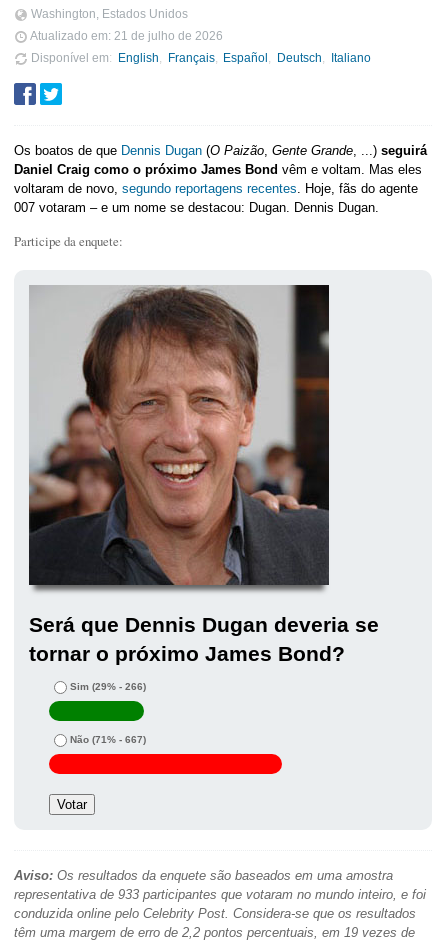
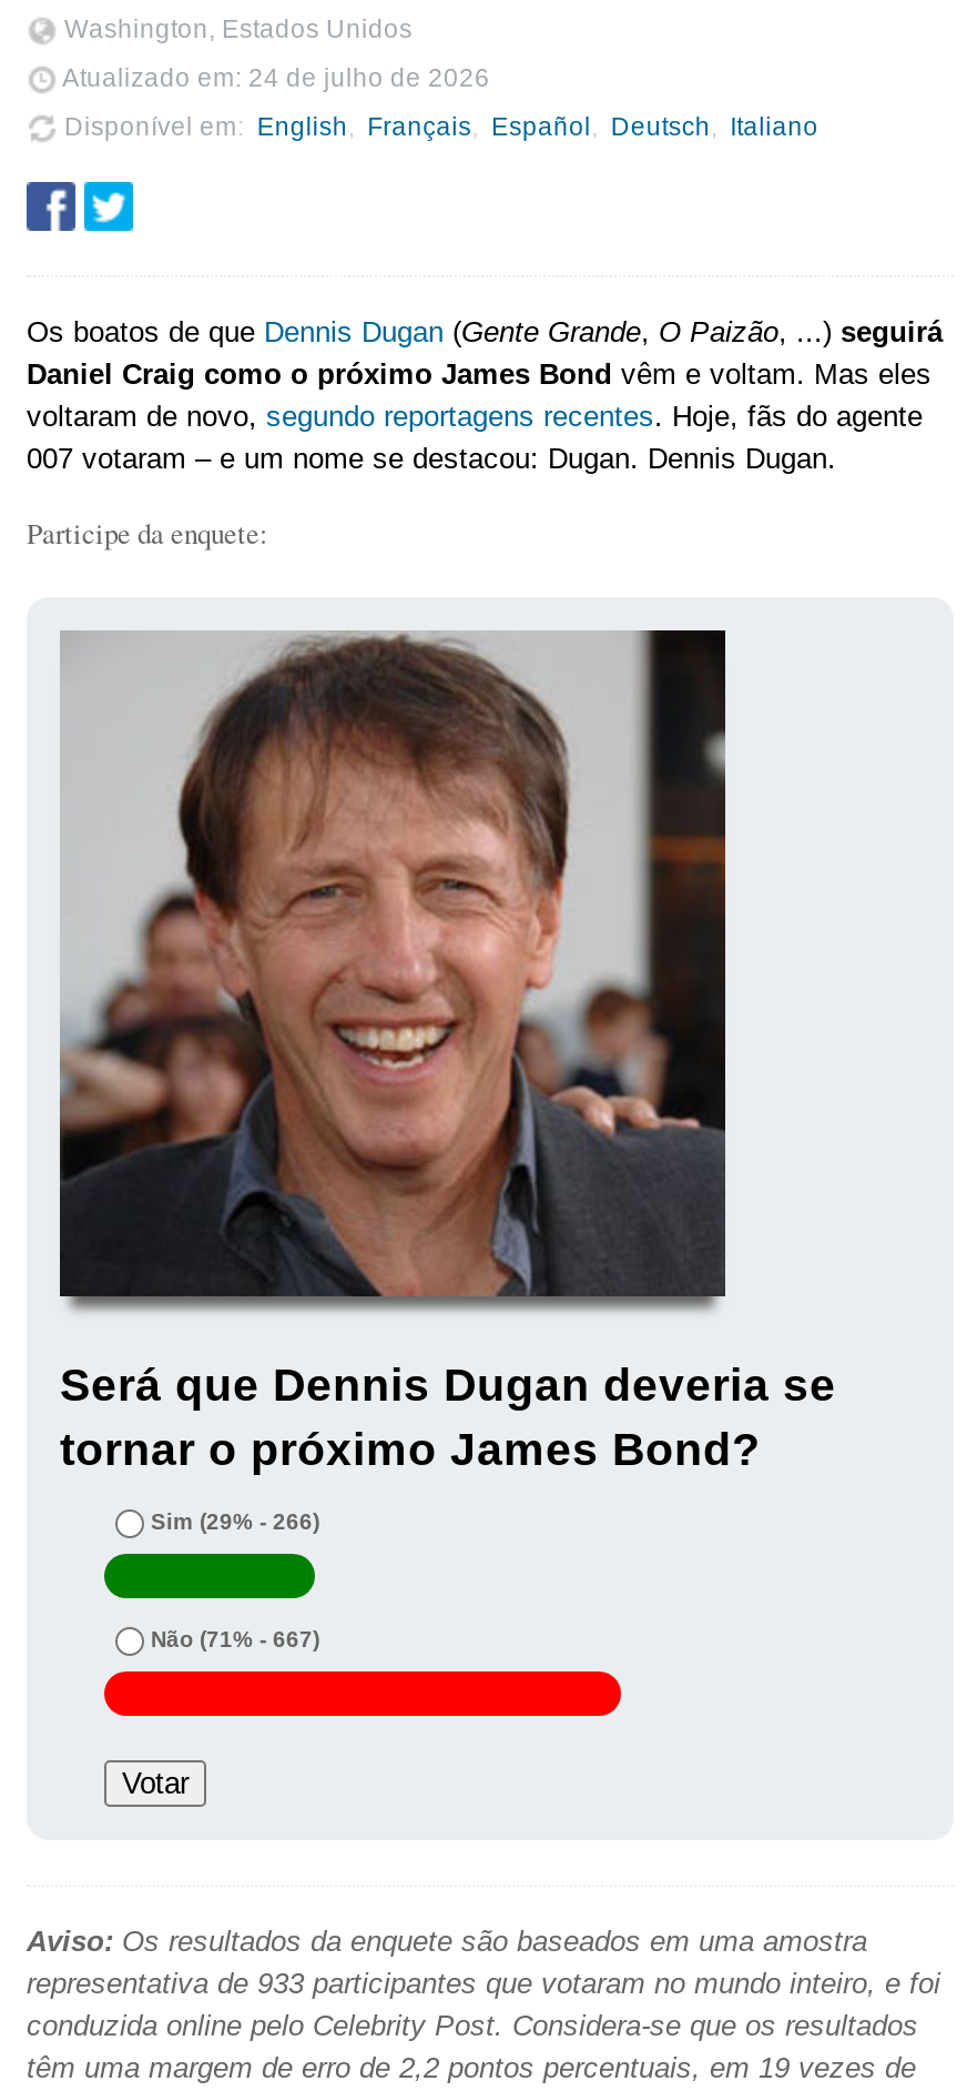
- Atualizado em: 21 de julho de 2026
+ Atualizado em: 24 de julho de 2026

- Os boatos de que Dennis Dugan (O Paizão, Gente Grande, ...) seguirá
+ Os boatos de que Dennis Dugan (Gente Grande, O Paizão, ...) seguirá
